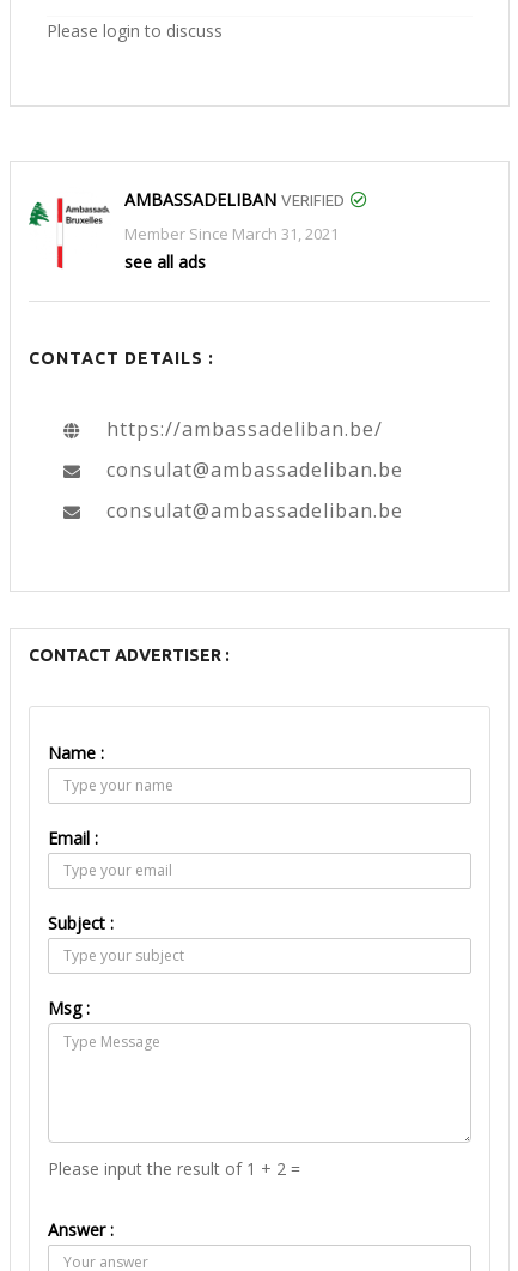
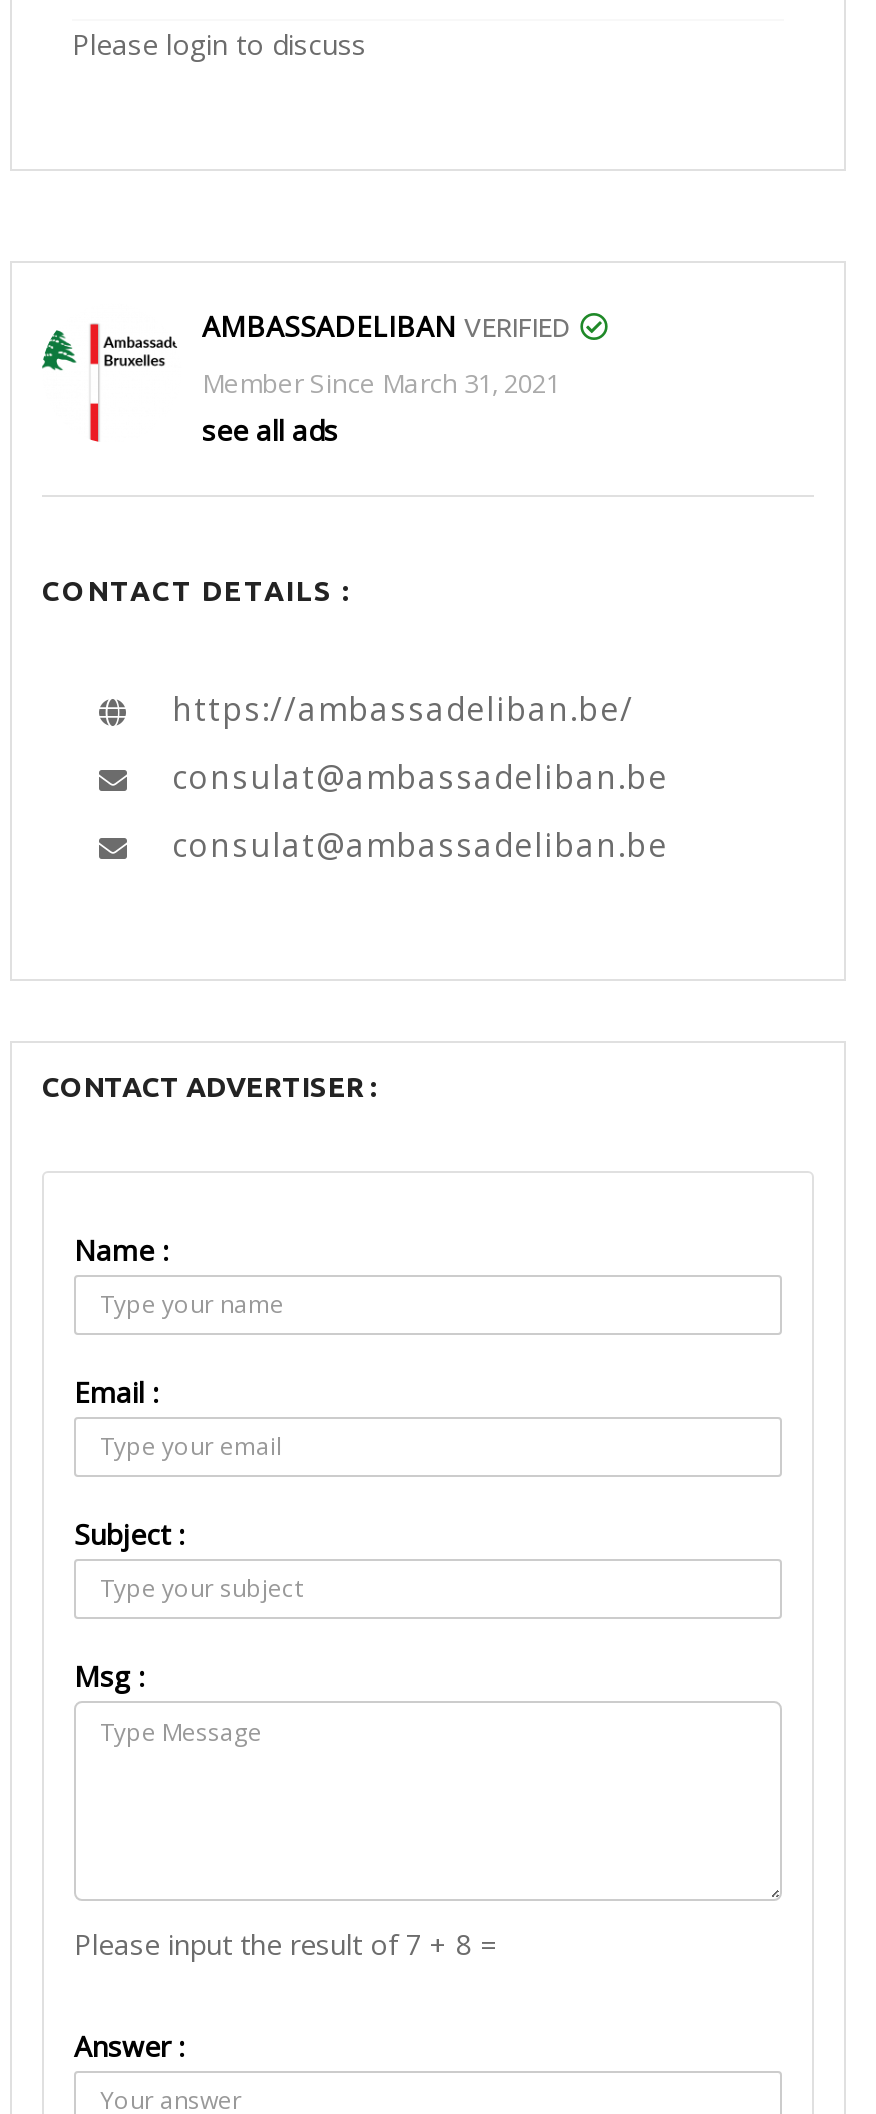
- Please input the result of 1 + 2 =
+ Please input the result of 7 + 8 =
